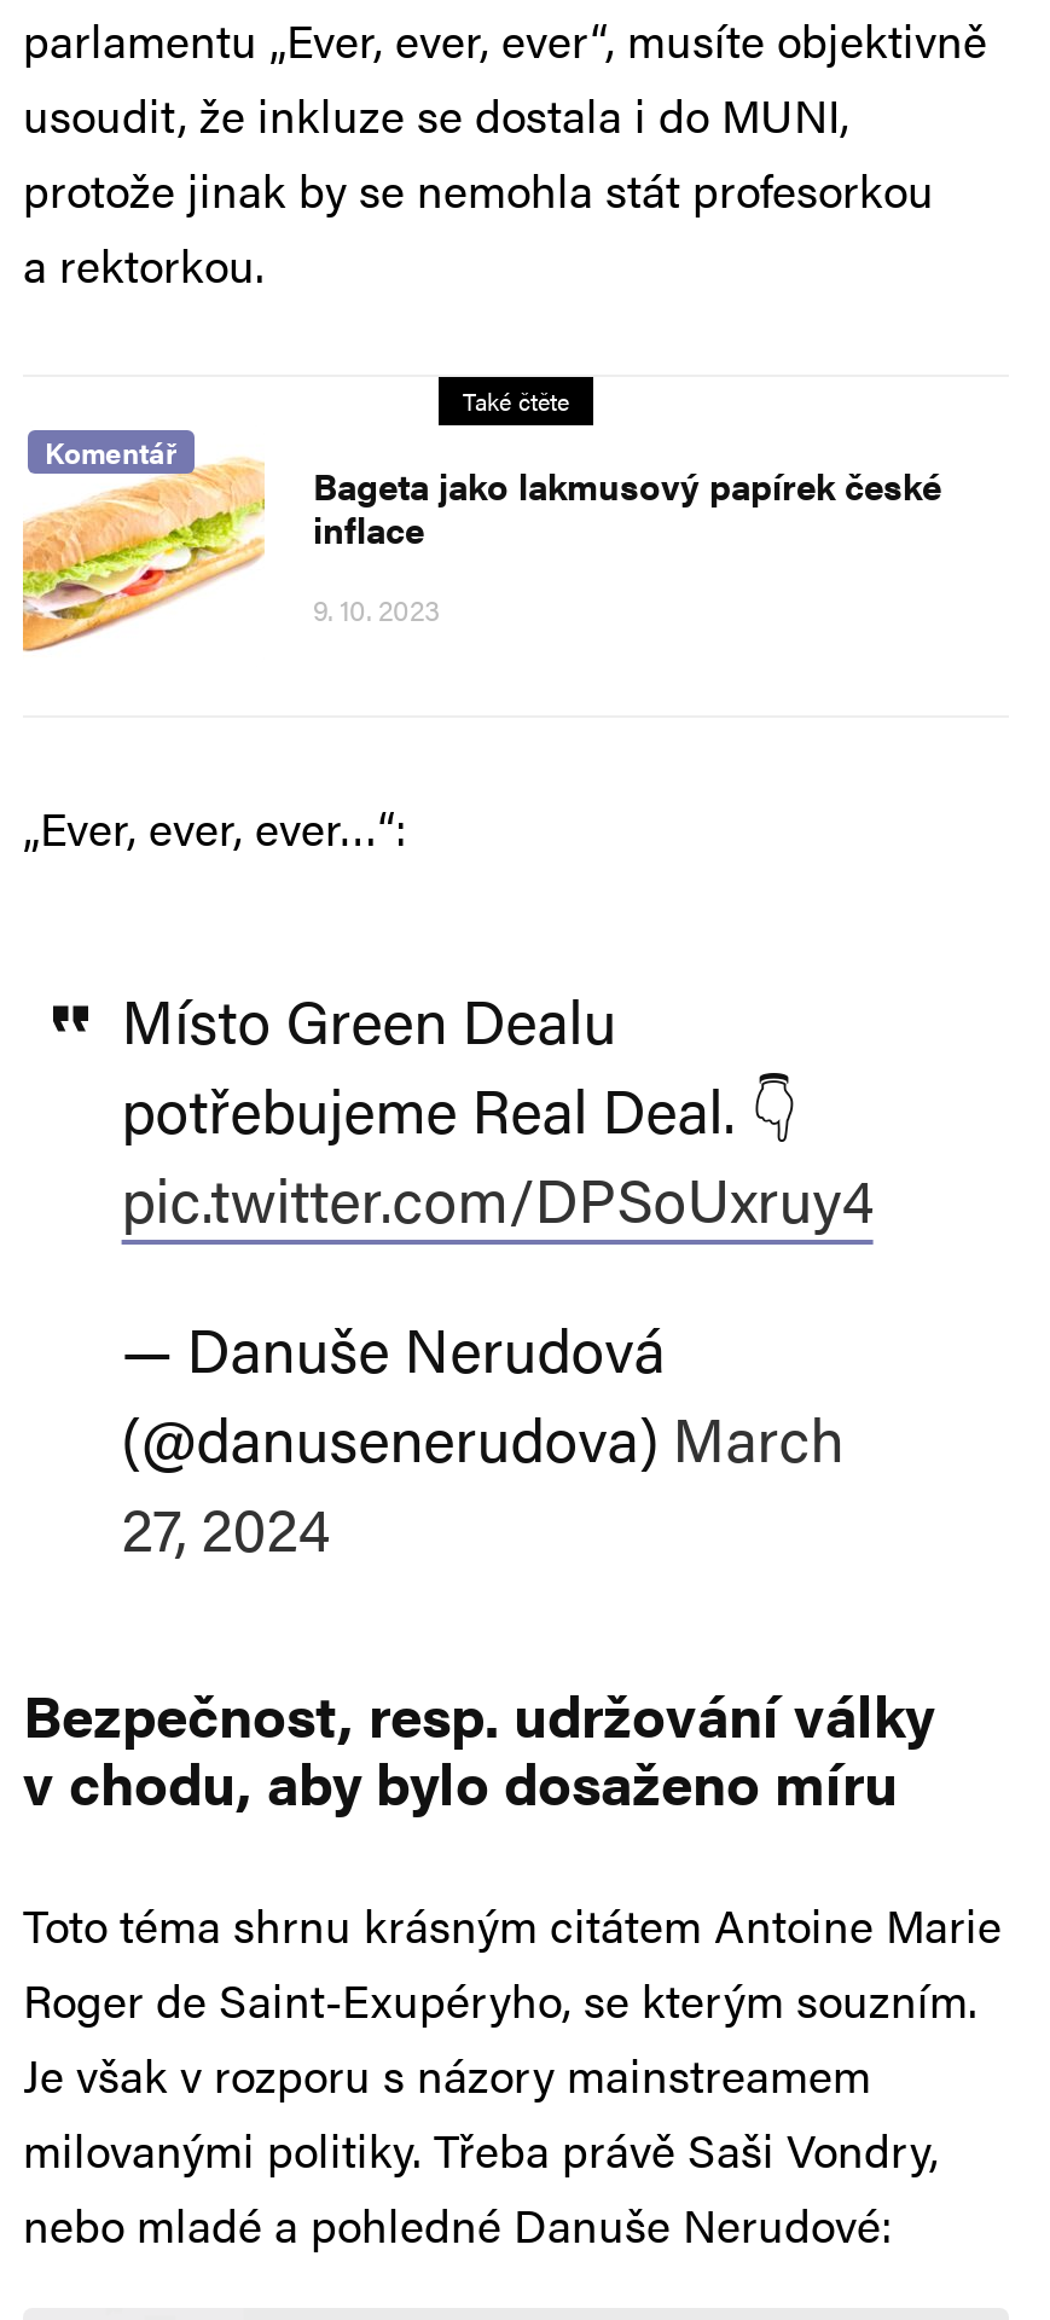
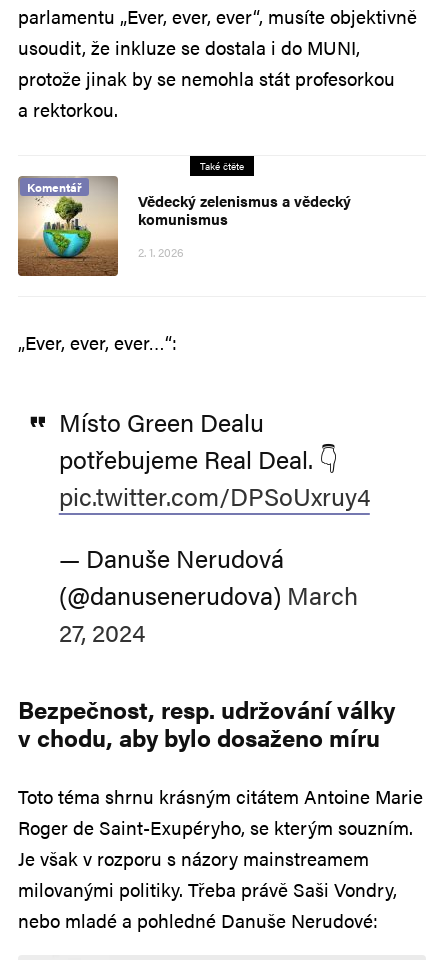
- [image]
- Bageta jako lakmusový papírek české
- inflace
+ [image]
+ Vědecký zelenismus a vědecký
+ komunismus

- 9. 10. 2023
+ 2. 1. 2026
